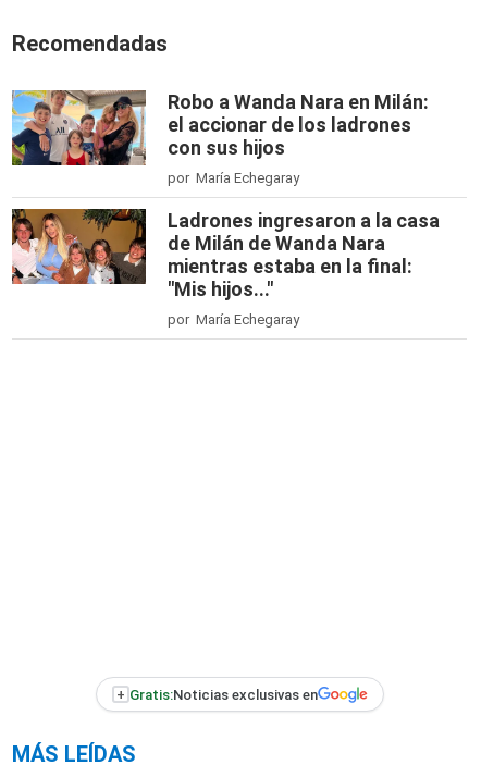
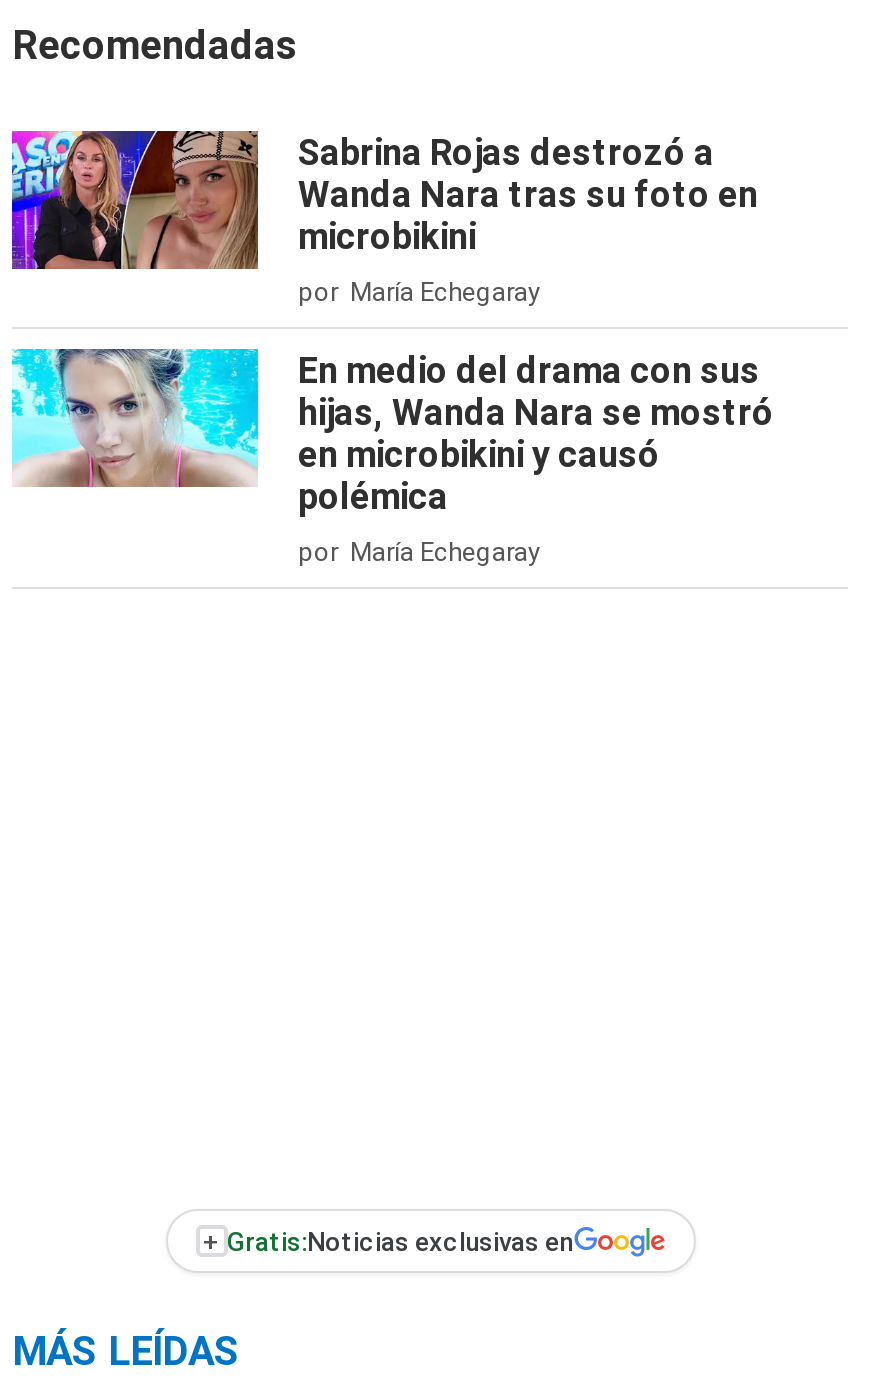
- [image]
- Robo a Wanda Nara en Milán:
- el accionar de los ladrones
- con sus hijos
+ [image]
+ Sabrina Rojas destrozó a
+ Wanda Nara tras su foto en
+ microbikini

- [image]
- Ladrones ingresaron a la casa
- de Milán de Wanda Nara
- mientras estaba en la final:
- "Mis hijos..."
+ [image]
+ En medio del drama con sus
+ hijas, Wanda Nara se mostró
+ en microbikini y causó
+ polémica
